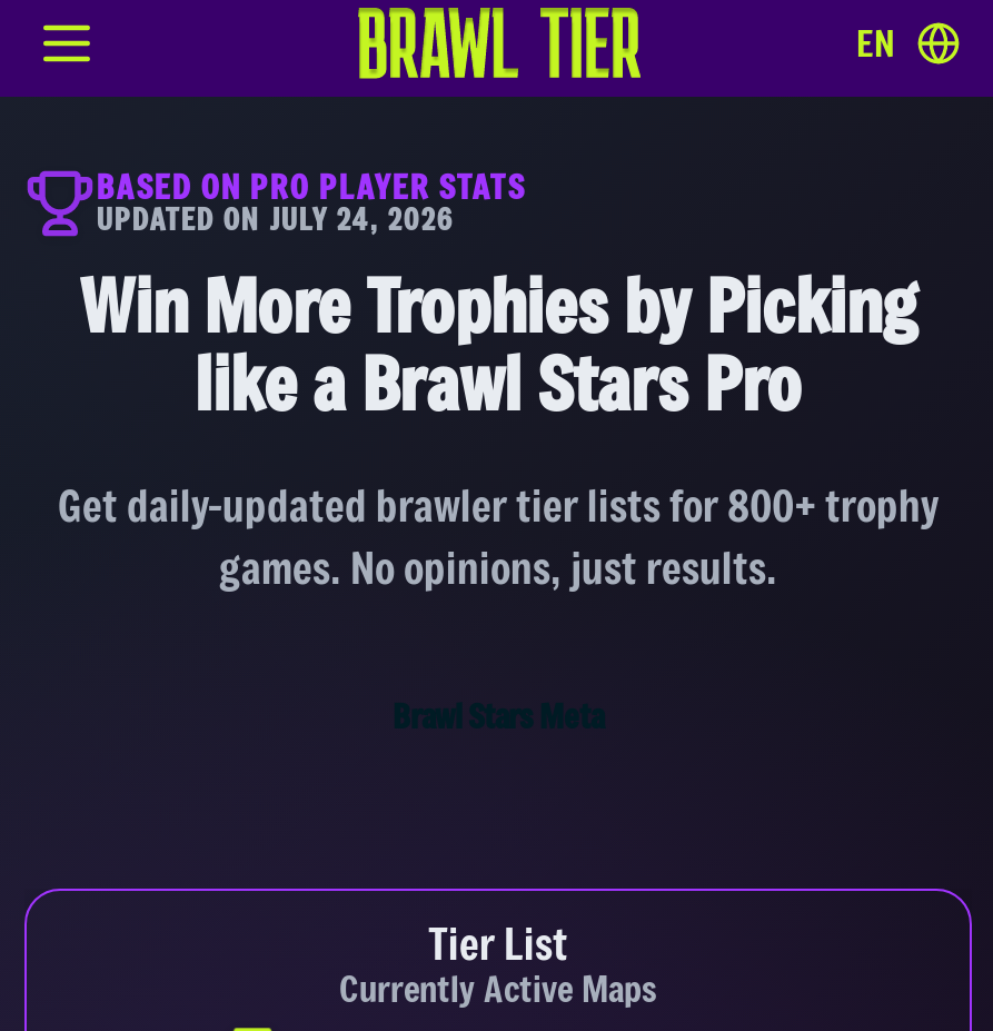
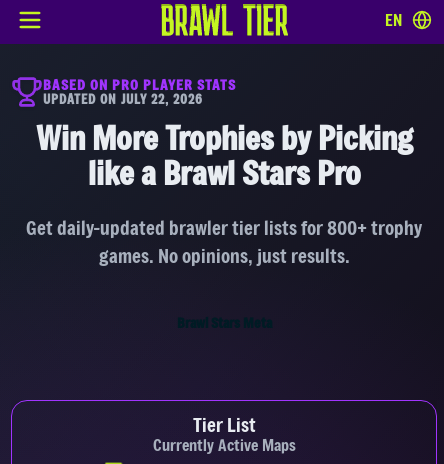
- UPDATED ON JULY 24, 2026
+ UPDATED ON JULY 22, 2026
